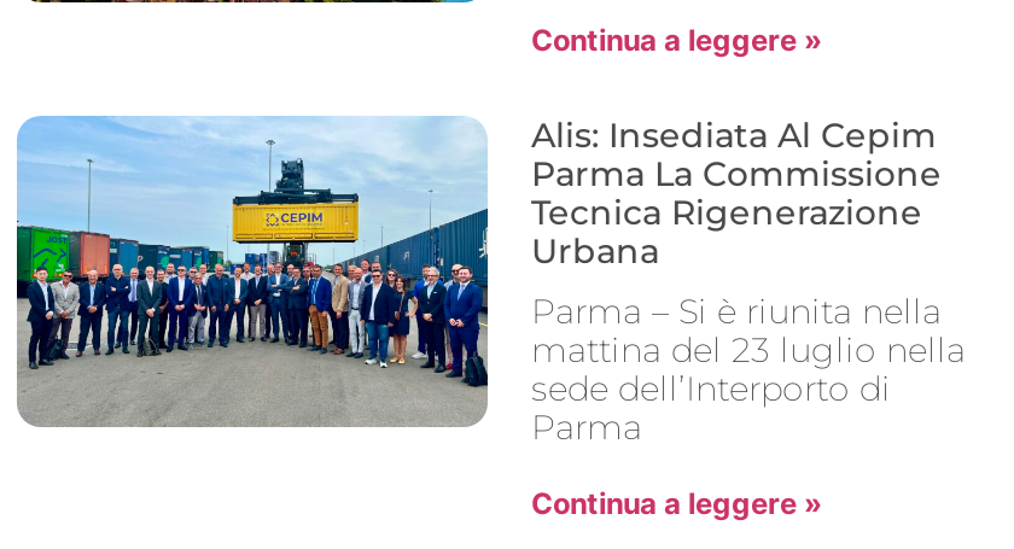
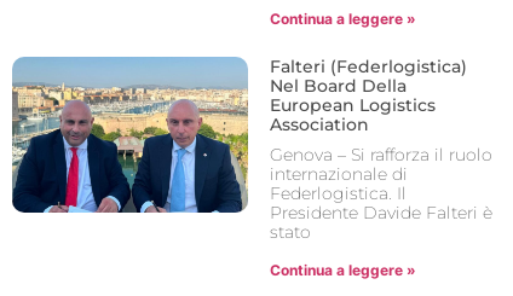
- [image]
- Alis: Insediata Al Cepim
- Parma La Commissione
- Tecnica Rigenerazione
- Urbana
- Parma – Si è riunita nella
- mattina del 23 luglio nella
- sede dell’Interporto di
- Parma
+ [image]
+ Falteri (Federlogistica)
+ Nel Board Della
+ European Logistics
+ Association
+ Genova – Si rafforza il ruolo
+ internazionale di
+ Federlogistica. Il
+ Presidente Davide Falteri è
+ stato
